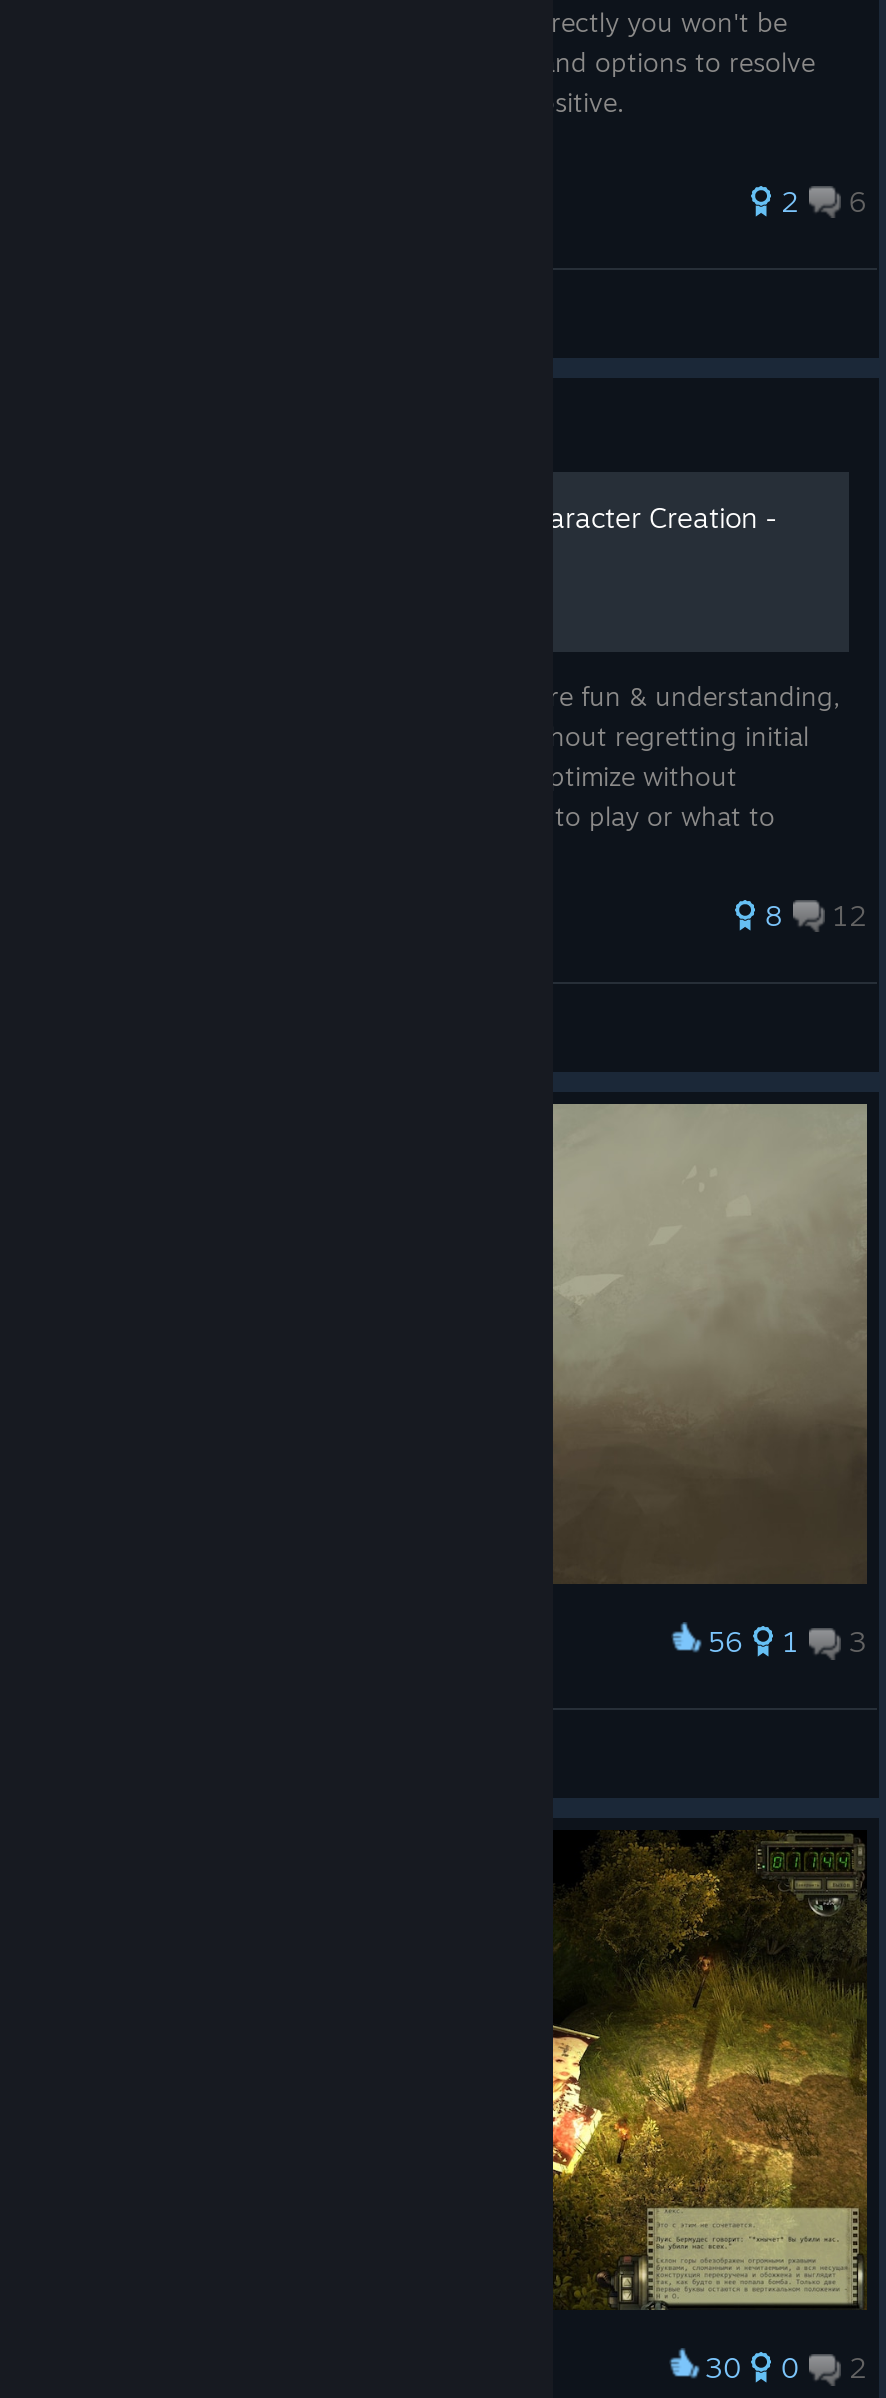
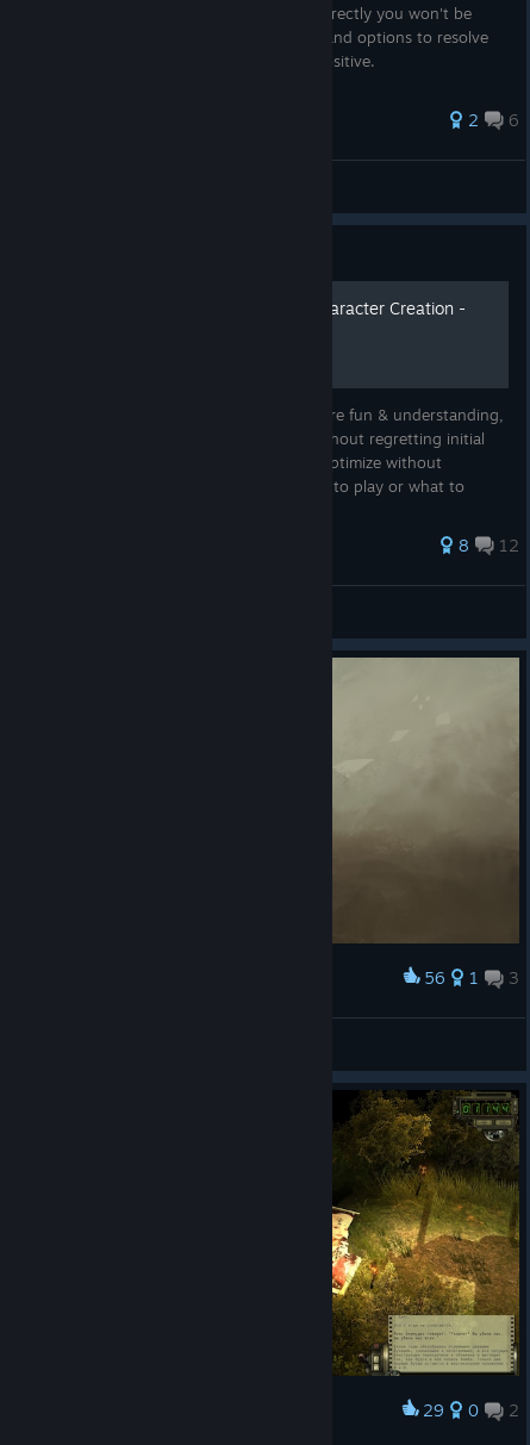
- 30
+ 29
